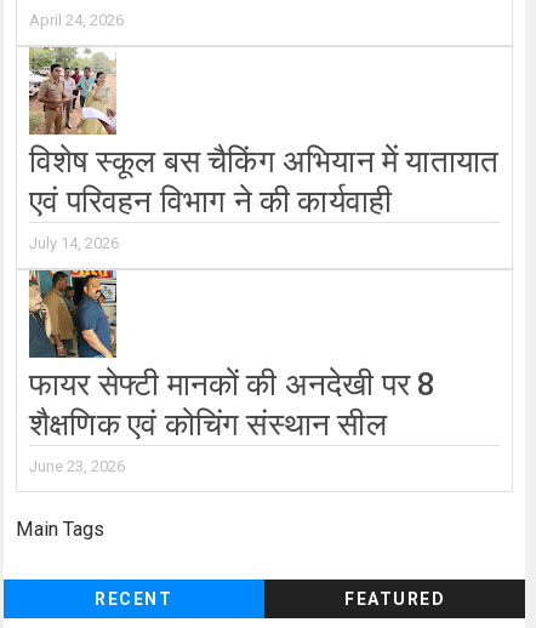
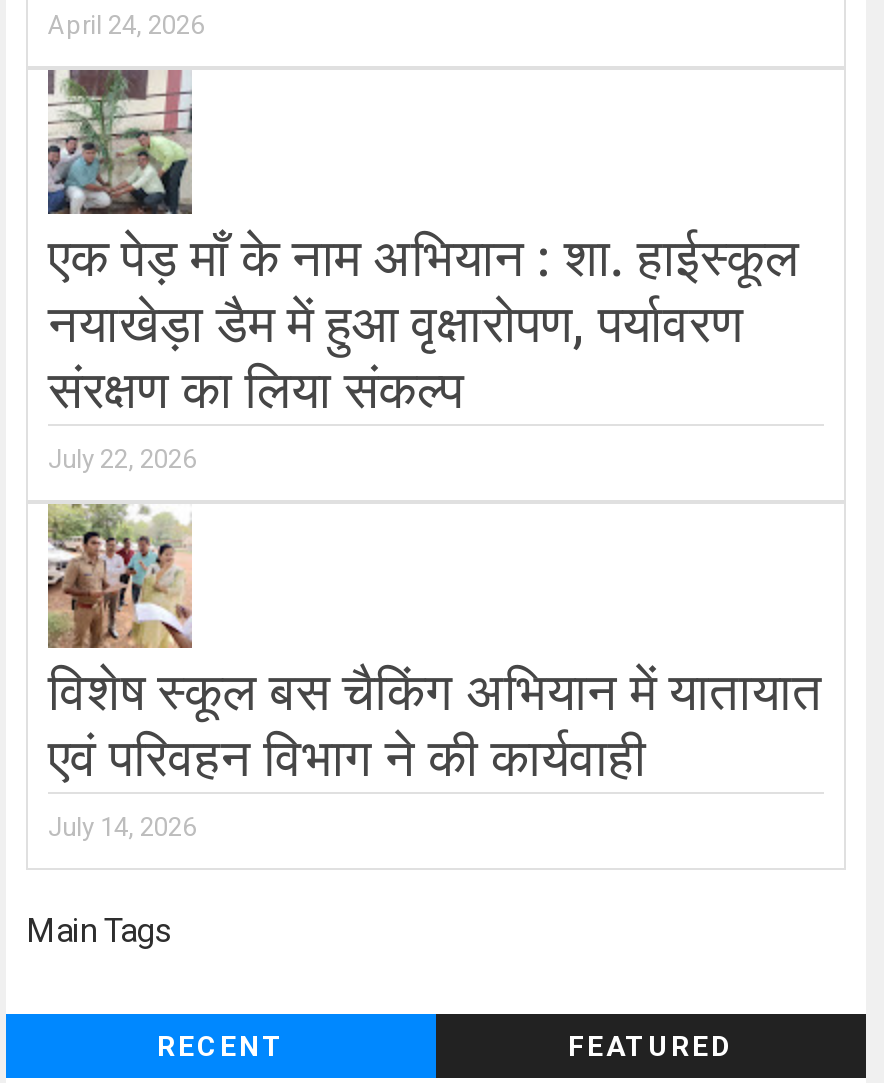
+ [image]
+ एक पेड़ माँ के नाम अभियान : शा. हाईस्कूल
+ नयाखेड़ा डैम में हुआ वृक्षारोपण, पर्यावरण
+ संरक्षण का लिया संकल्प
+ July 22, 2026

moved down: [image] | विशेष स्कूल बस चैकिंग अभियान में यातायात | एवं परिवहन विभाग ने की कार्यवाही | July 14, 2026

- [image]
- फायर सेफ्टी मानकों की अनदेखी पर 8
- शैक्षणिक एवं कोचिंग संस्थान सील
- June 23, 2026
